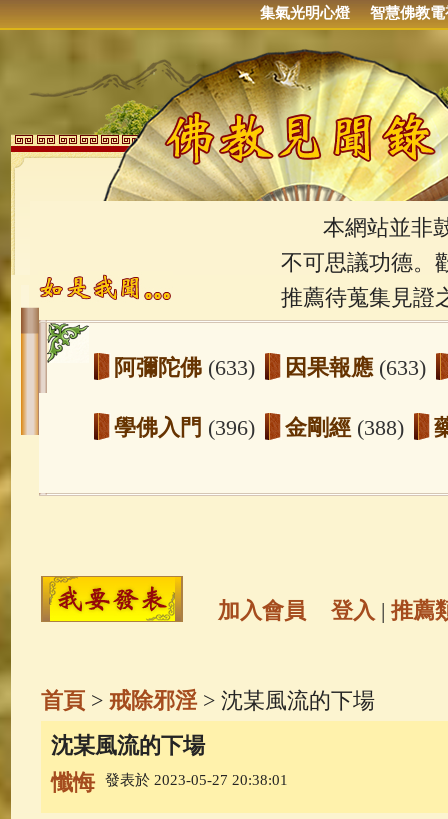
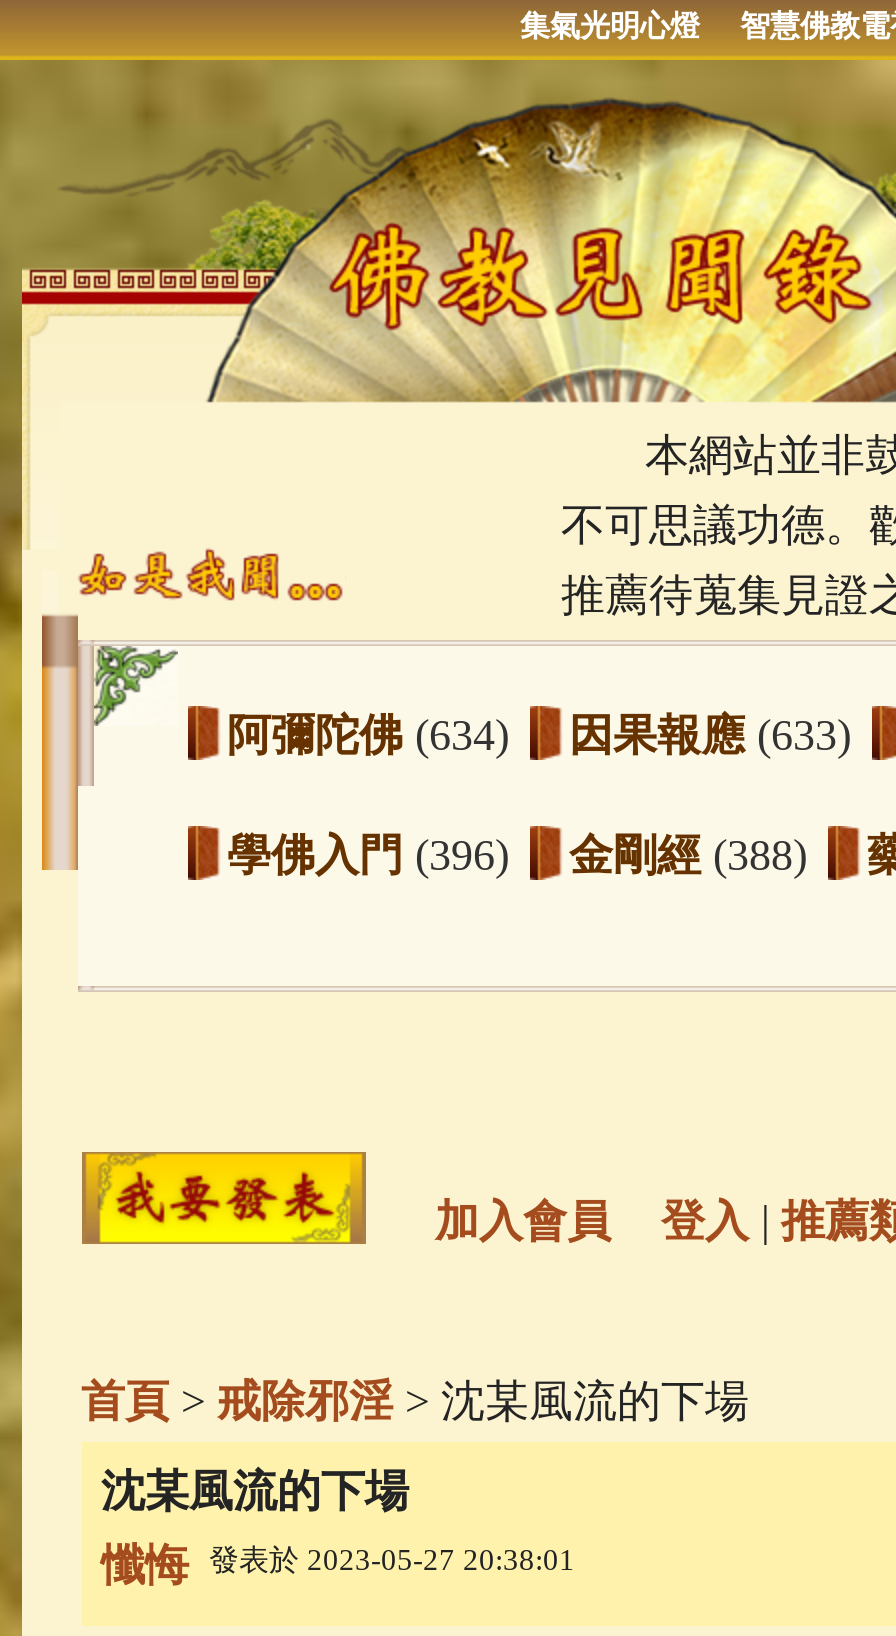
- 阿彌陀佛(633) 因果報應(633)
+ 阿彌陀佛(634) 因果報應(633)
